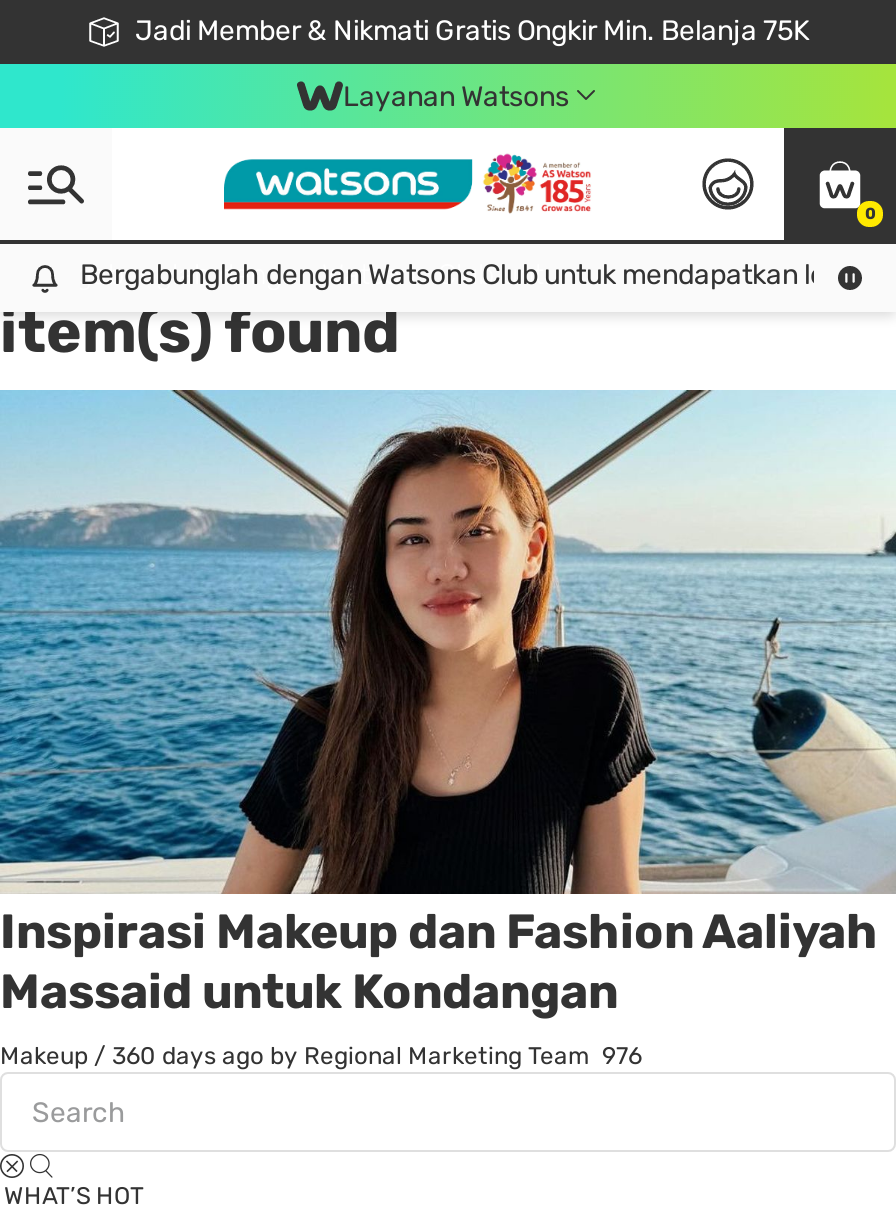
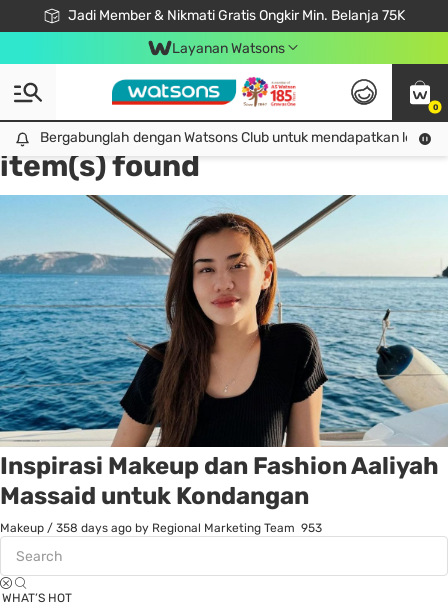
- Makeup / 360 days ago by Regional Marketing Team 976
+ Makeup / 358 days ago by Regional Marketing Team 953
